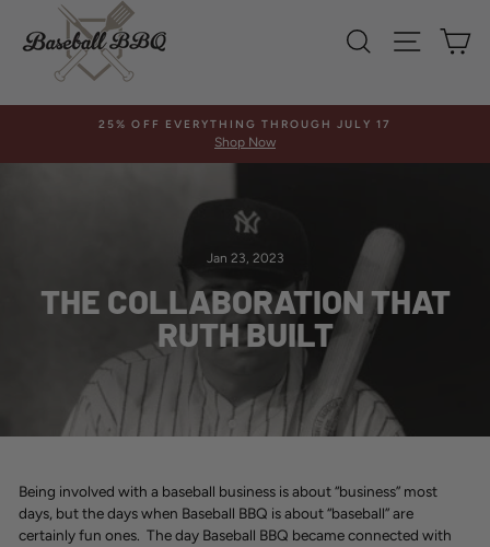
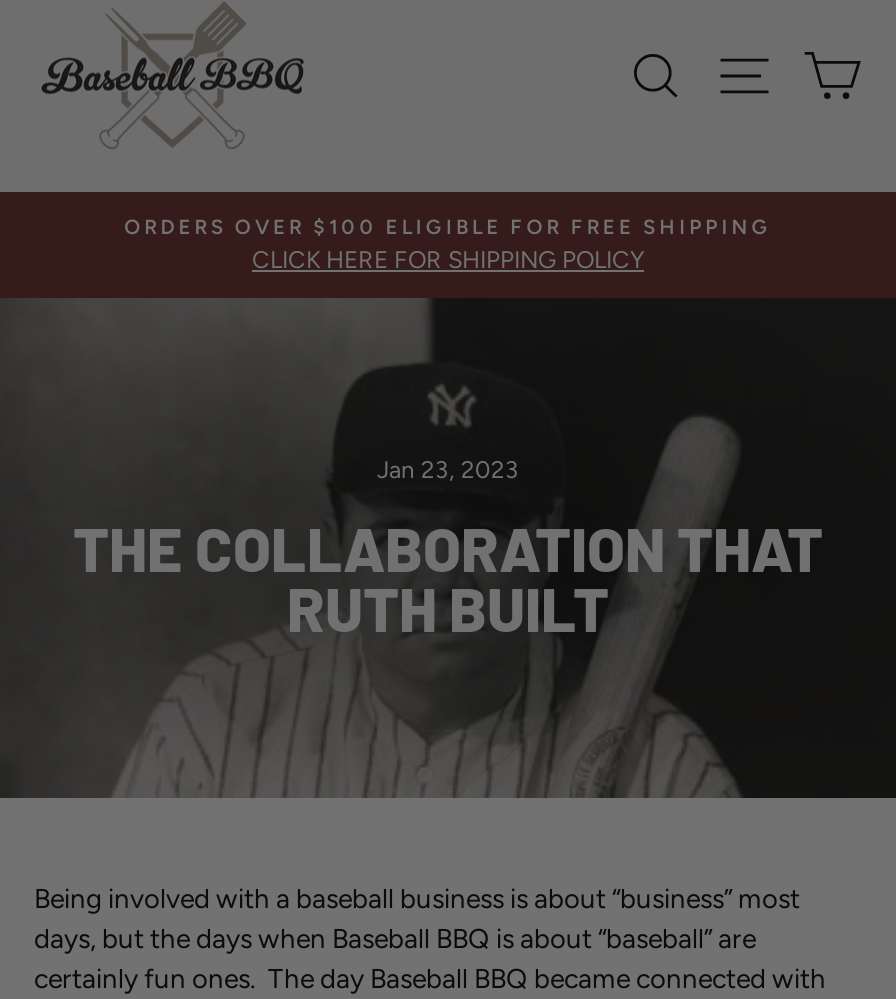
- 25% OFF EVERYTHING THROUGH JULY 17
- Shop Now
+ ORDERS OVER $100 ELIGIBLE FOR FREE SHIPPING
+ CLICK HERE FOR SHIPPING POLICY
